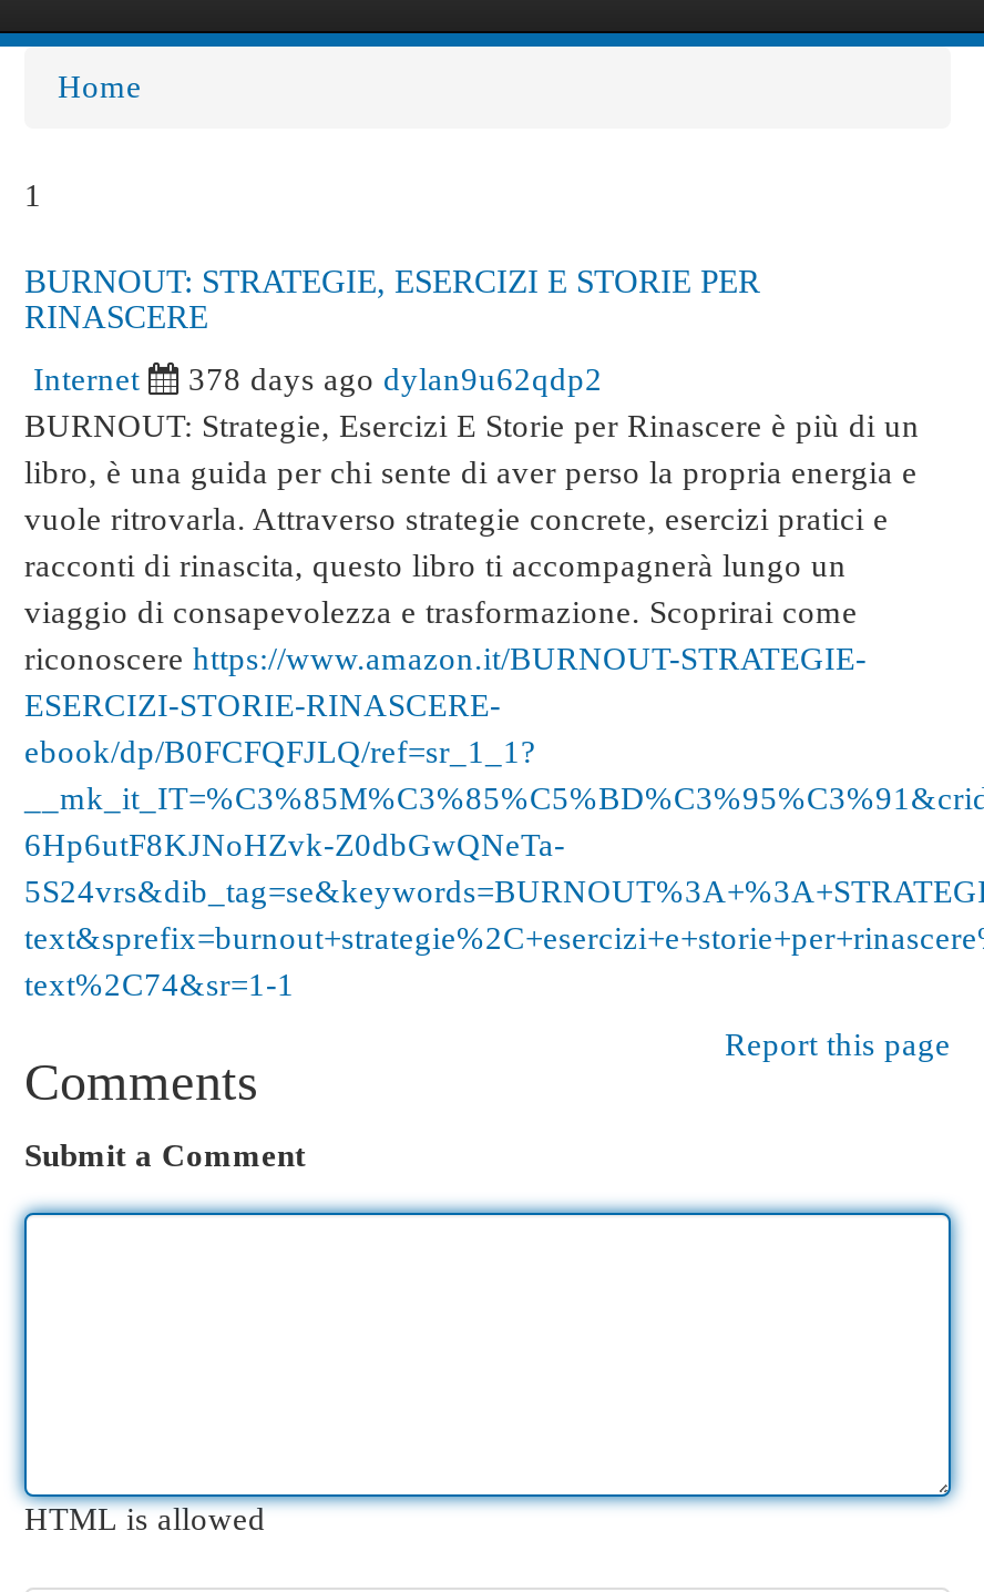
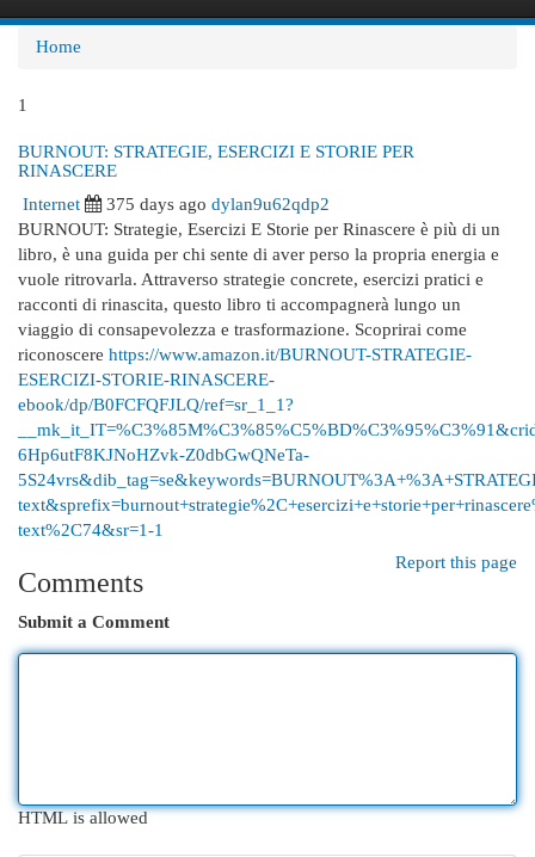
- 378 days ago dylan9u62qdp2
+ 375 days ago dylan9u62qdp2
